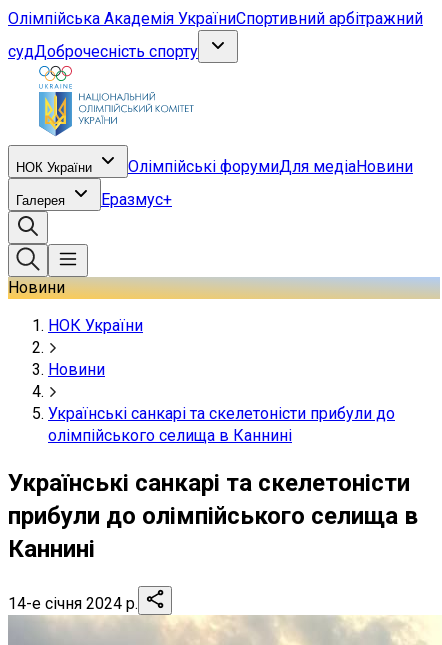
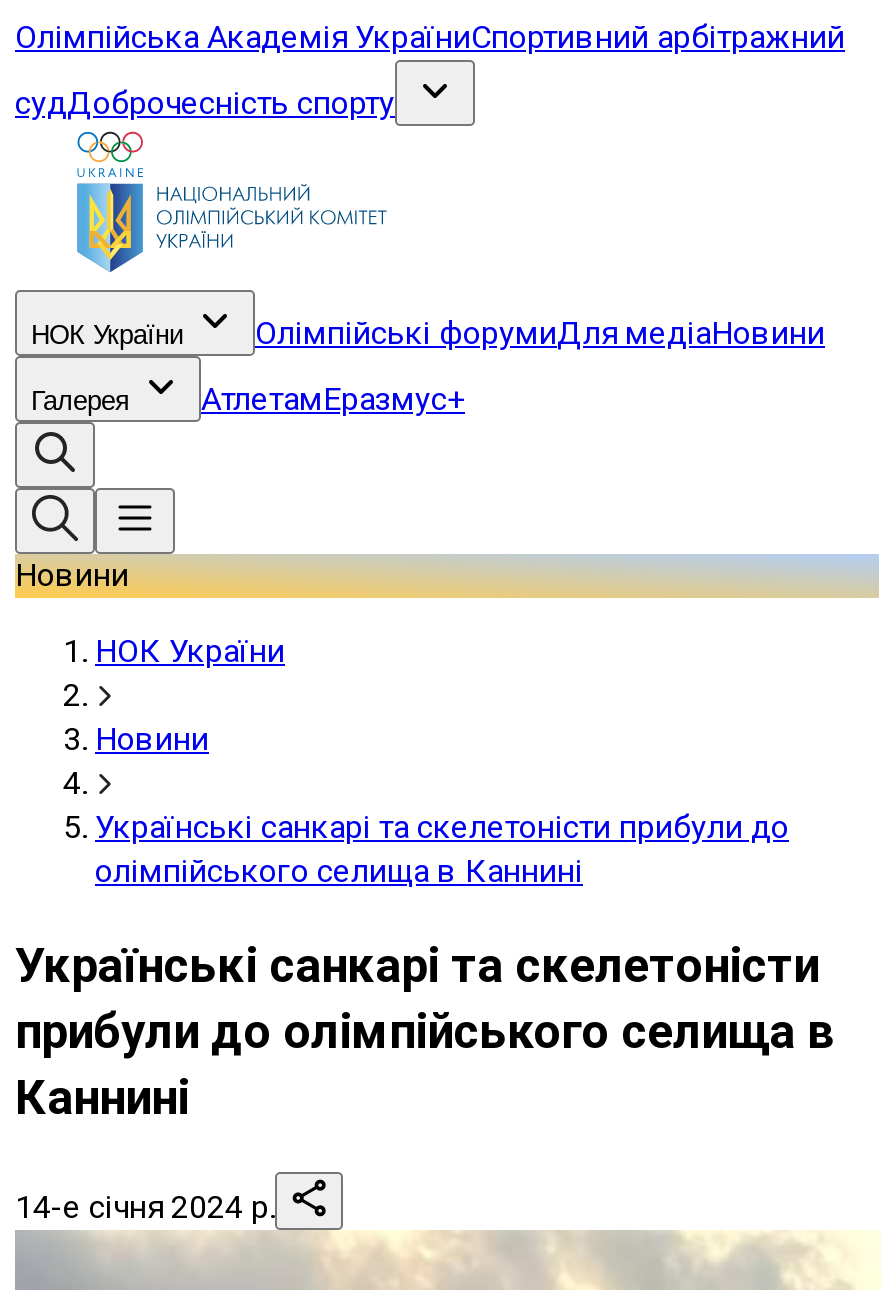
- Еразмус+
+ АтлетамЕразмус+
